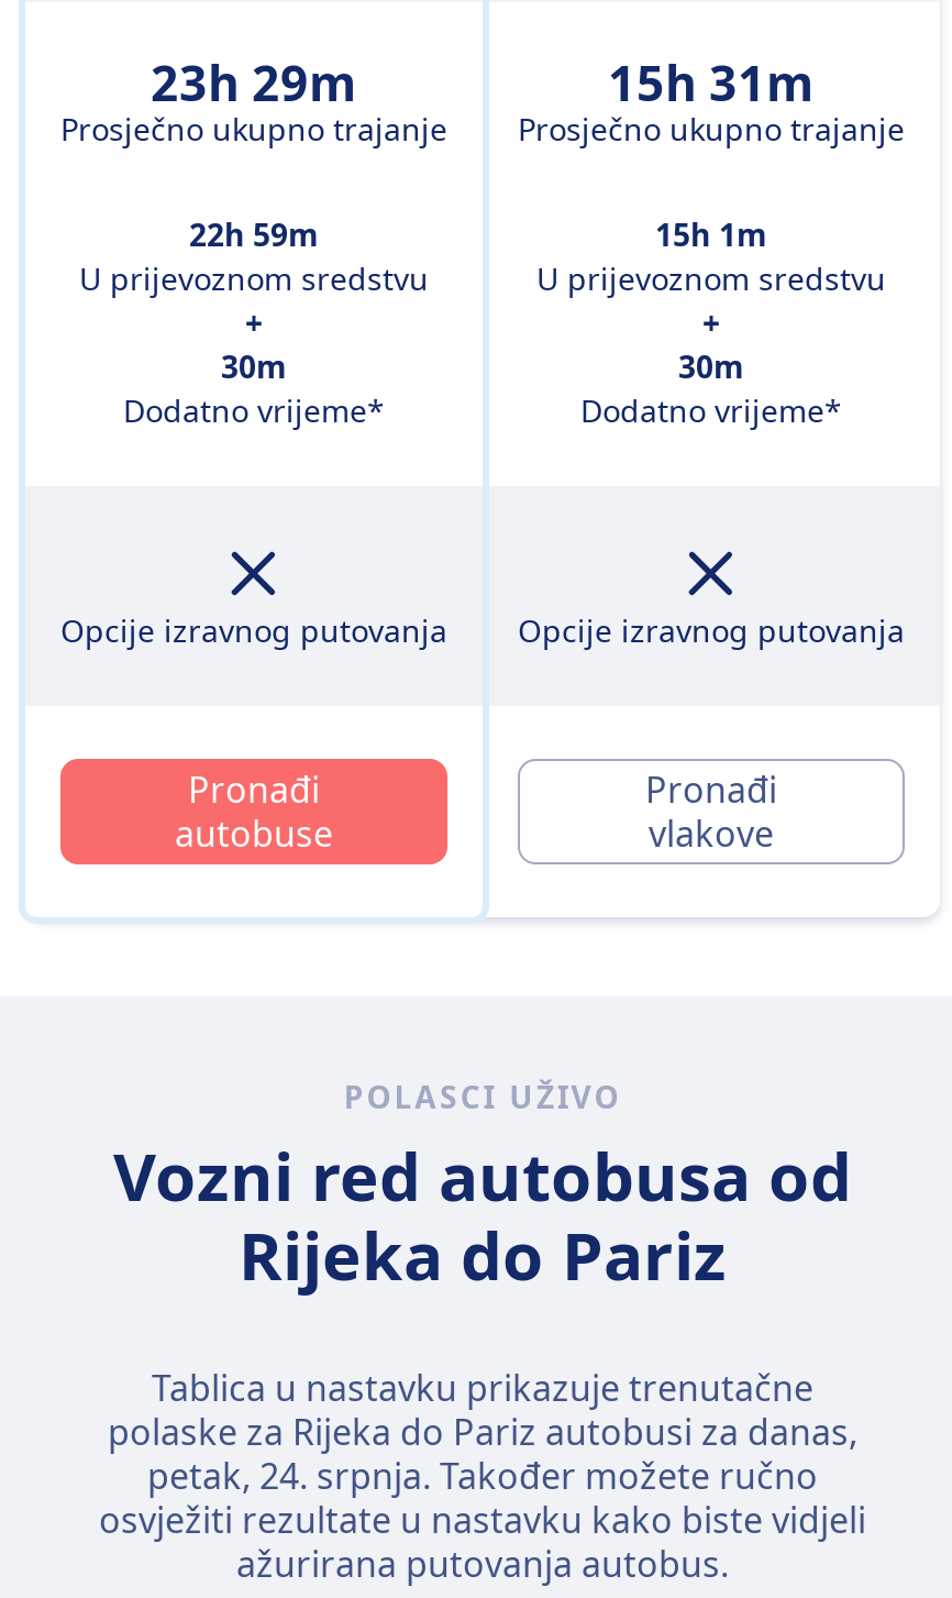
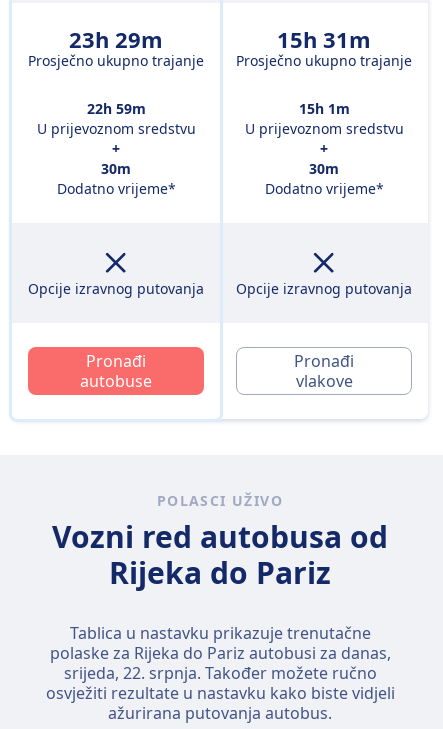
- petak, 24. srpnja. Također možete ručno
+ srijeda, 22. srpnja. Također možete ručno
